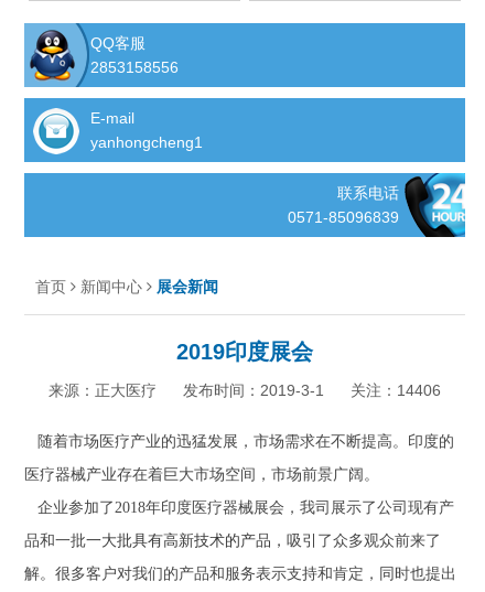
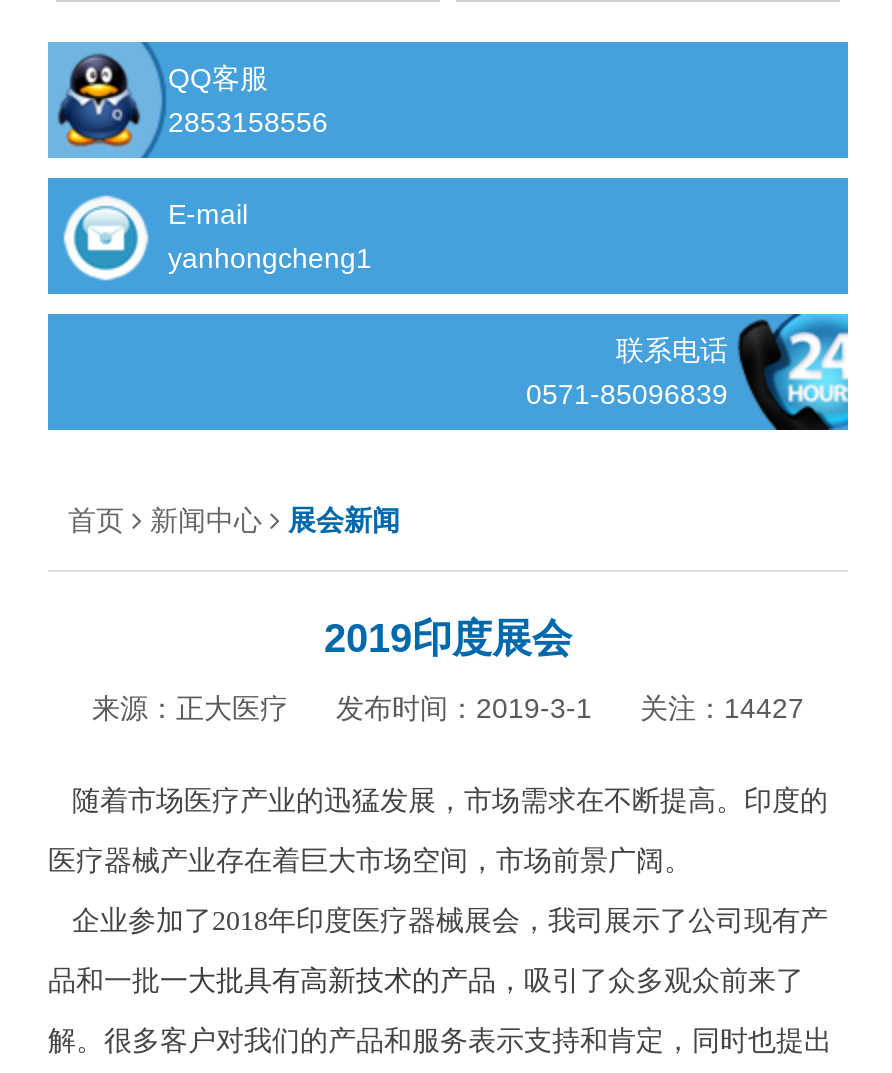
- 来源：正大医疗 发布时间：2019-3-1 关注：14406
+ 来源：正大医疗 发布时间：2019-3-1 关注：14427
